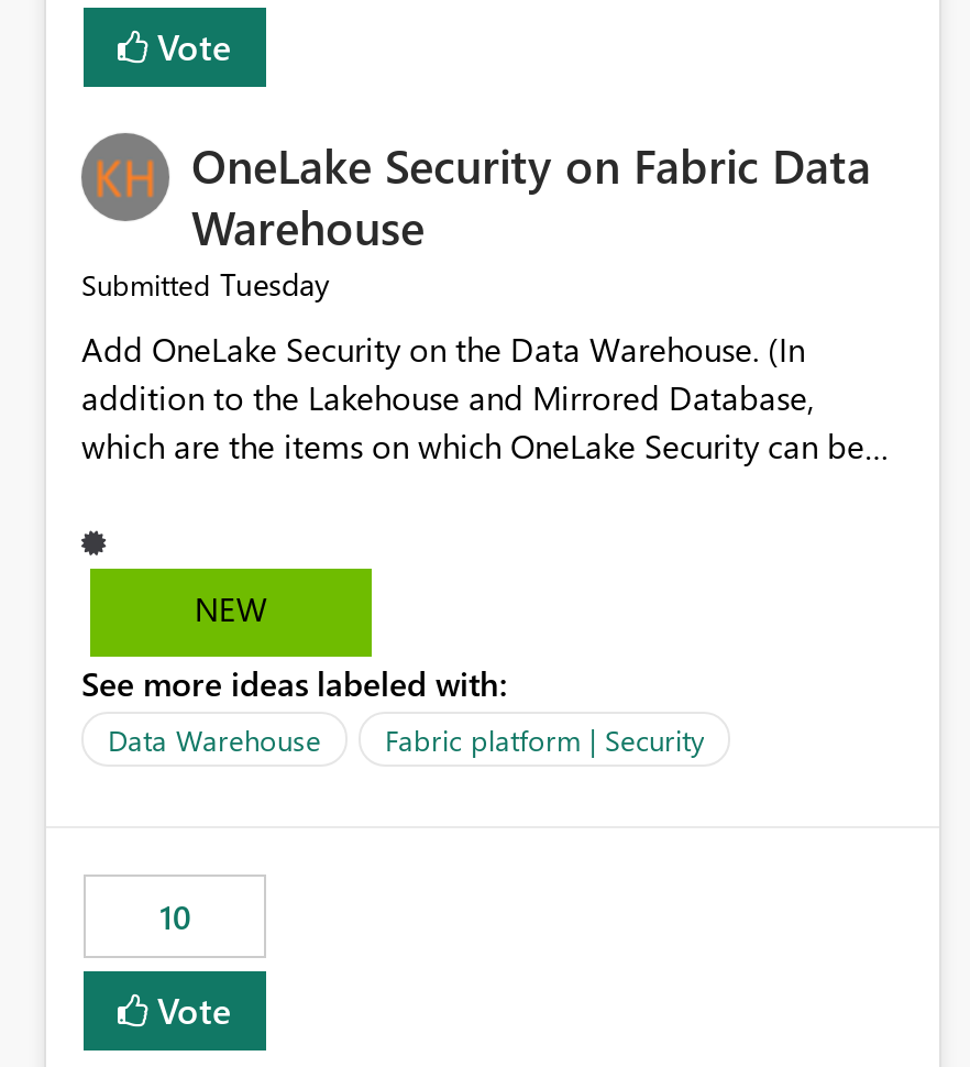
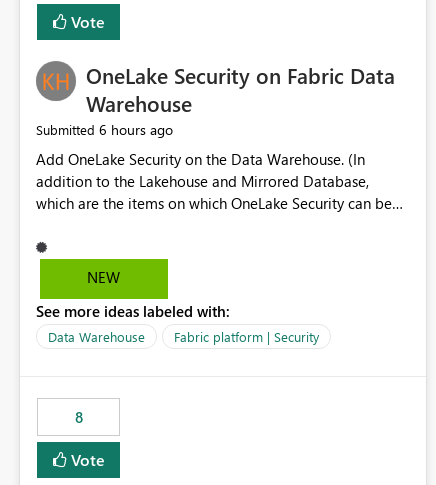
- Submitted Tuesday
+ Submitted 6 hours ago

- 10
+ 8
